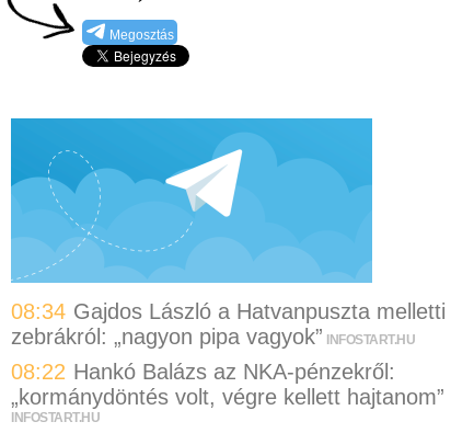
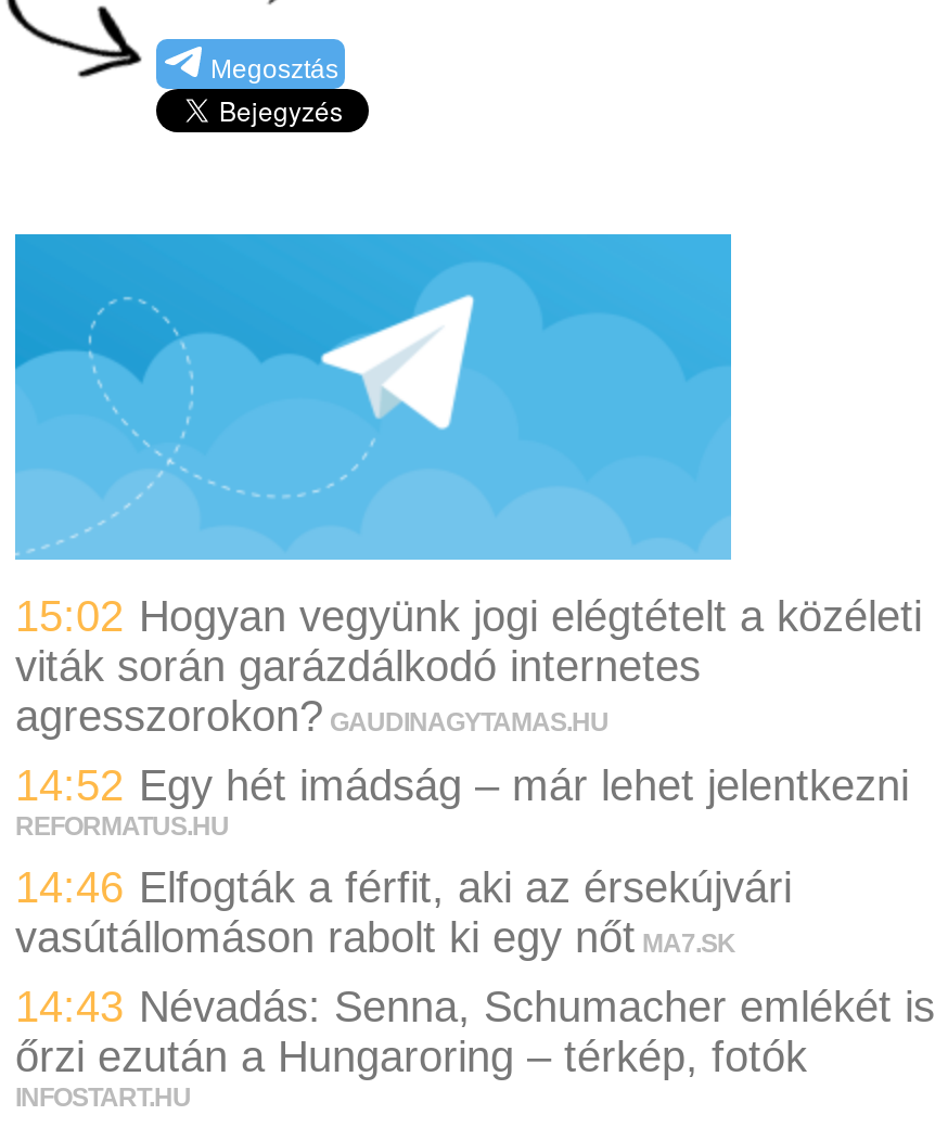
- 08:34 Gajdos László a Hatvanpuszta melletti
- zebrákról: „nagyon pipa vagyok” INFOSTART.HU
- 08:22 Hankó Balázs az NKA-pénzekről:
- „kormánydöntés volt, végre kellett hajtanom”
+ 15:02 Hogyan vegyünk jogi elégtételt a közéleti
+ viták során garázdálkodó internetes
+ agresszorokon? GAUDINAGYTAMAS.HU
+ 14:52 Egy hét imádság – már lehet jelentkezni
+ REFORMATUS.HU
+ 14:46 Elfogták a férfit, aki az érsekújvári
+ vasútállomáson rabolt ki egy nőt MA7.SK
+ 14:43 Névadás: Senna, Schumacher emlékét is
+ őrzi ezután a Hungaroring – térkép, fotók
